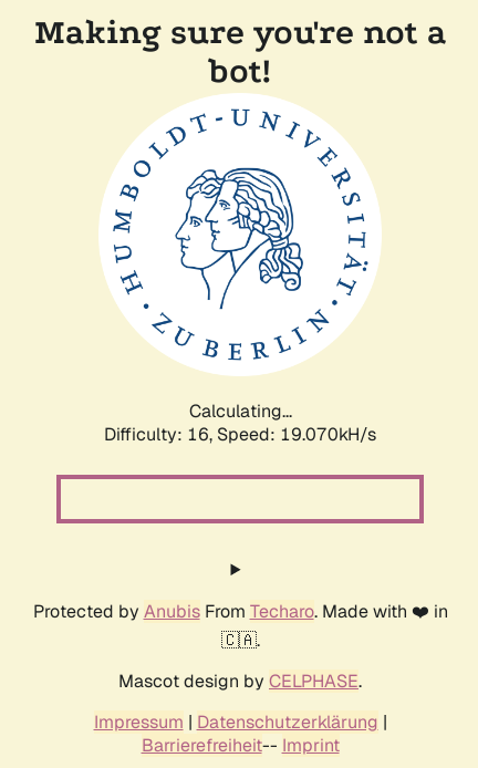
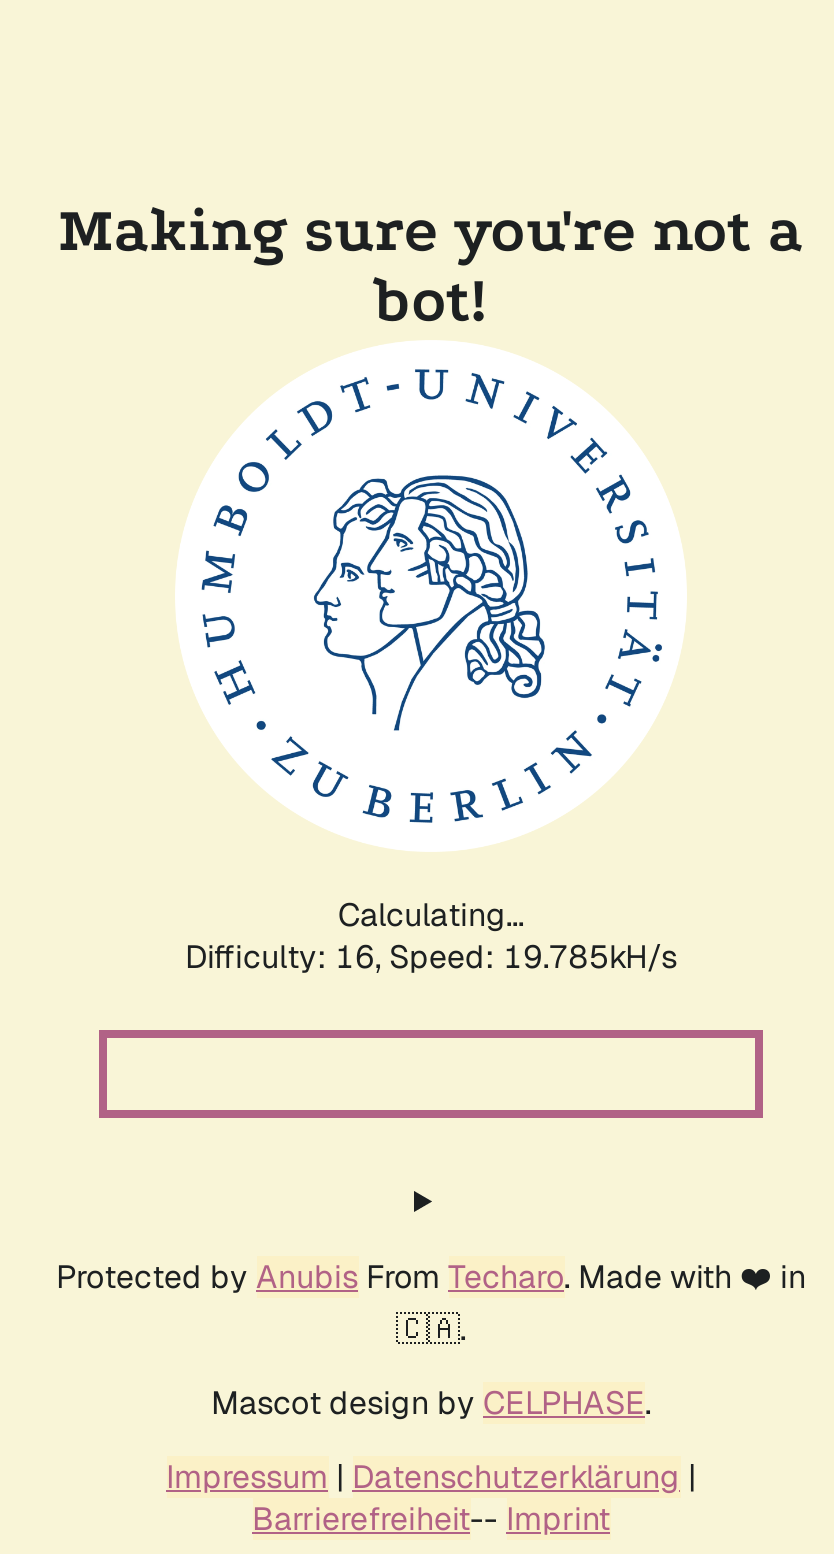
- Difficulty: 16, Speed: 19.070kH/s
+ Difficulty: 16, Speed: 19.785kH/s
